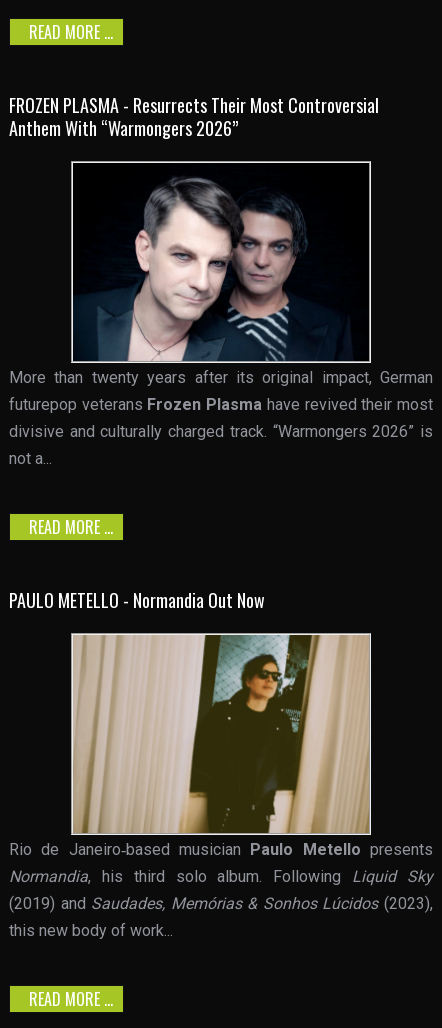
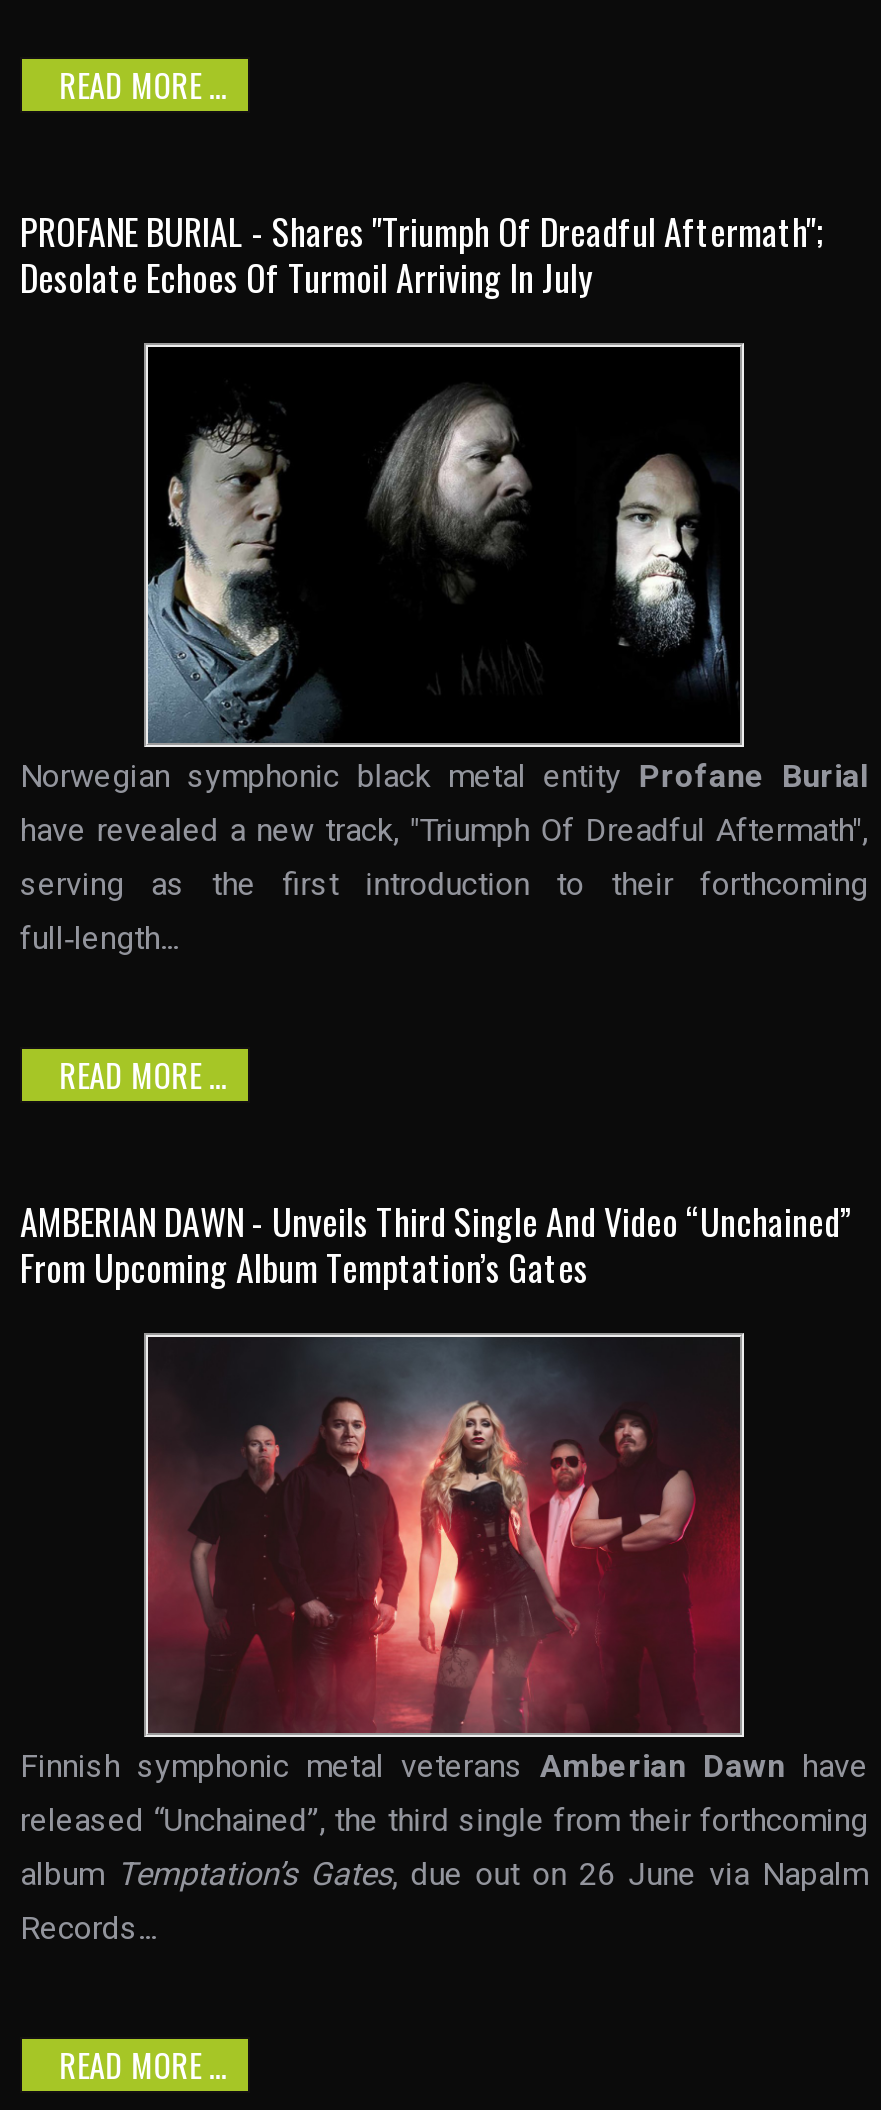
- FROZEN PLASMA - Resurrects Their Most Controversial
- Anthem With “Warmongers 2026”
+ PROFANE BURIAL - Shares "Triumph Of Dreadful Aftermath";
+ Desolate Echoes Of Turmoil Arriving In July

- [image]
- More than twenty years after its original impact, German
- futurepop veterans Frozen Plasma have revived their most
- divisive and culturally charged track. “Warmongers 2026” is
- not a...
+ [image]
+ Norwegian symphonic black metal entity Profane Burial
+ have revealed a new track, "Triumph Of Dreadful Aftermath",
+ serving as the first introduction to their forthcoming
+ full‑length...

- PAULO METELLO - Normandia Out Now
+ AMBERIAN DAWN - Unveils Third Single And Video “Unchained”
+ From Upcoming Album Temptation’s Gates

- [image]
- Rio de Janeiro‑based musician Paulo Metello presents
- Normandia, his third solo album. Following Liquid Sky
- (2019) and Saudades, Memórias & Sonhos Lúcidos (2023),
- this new body of work...
+ [image]
+ Finnish symphonic metal veterans Amberian Dawn have
+ released “Unchained”, the third single from their forthcoming
+ album Temptation’s Gates, due out on 26 June via Napalm
+ Records...
